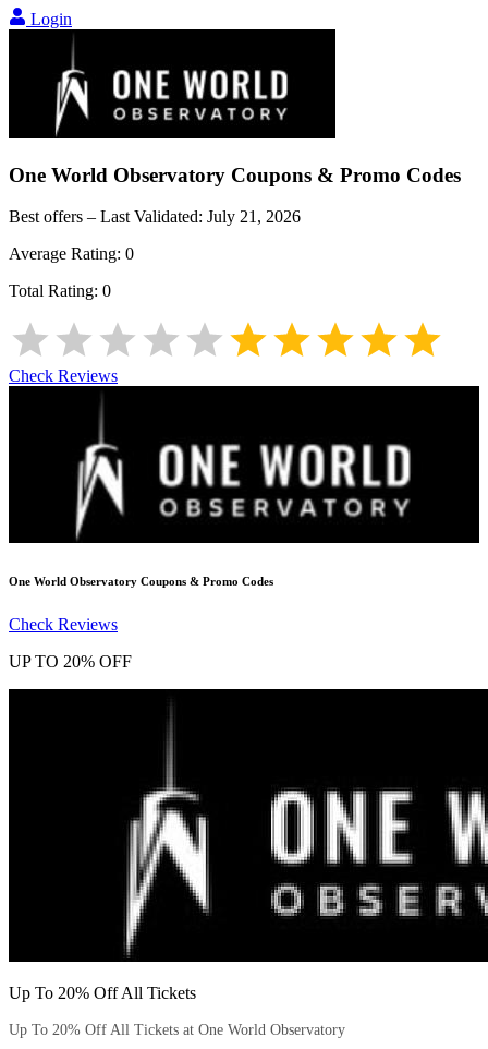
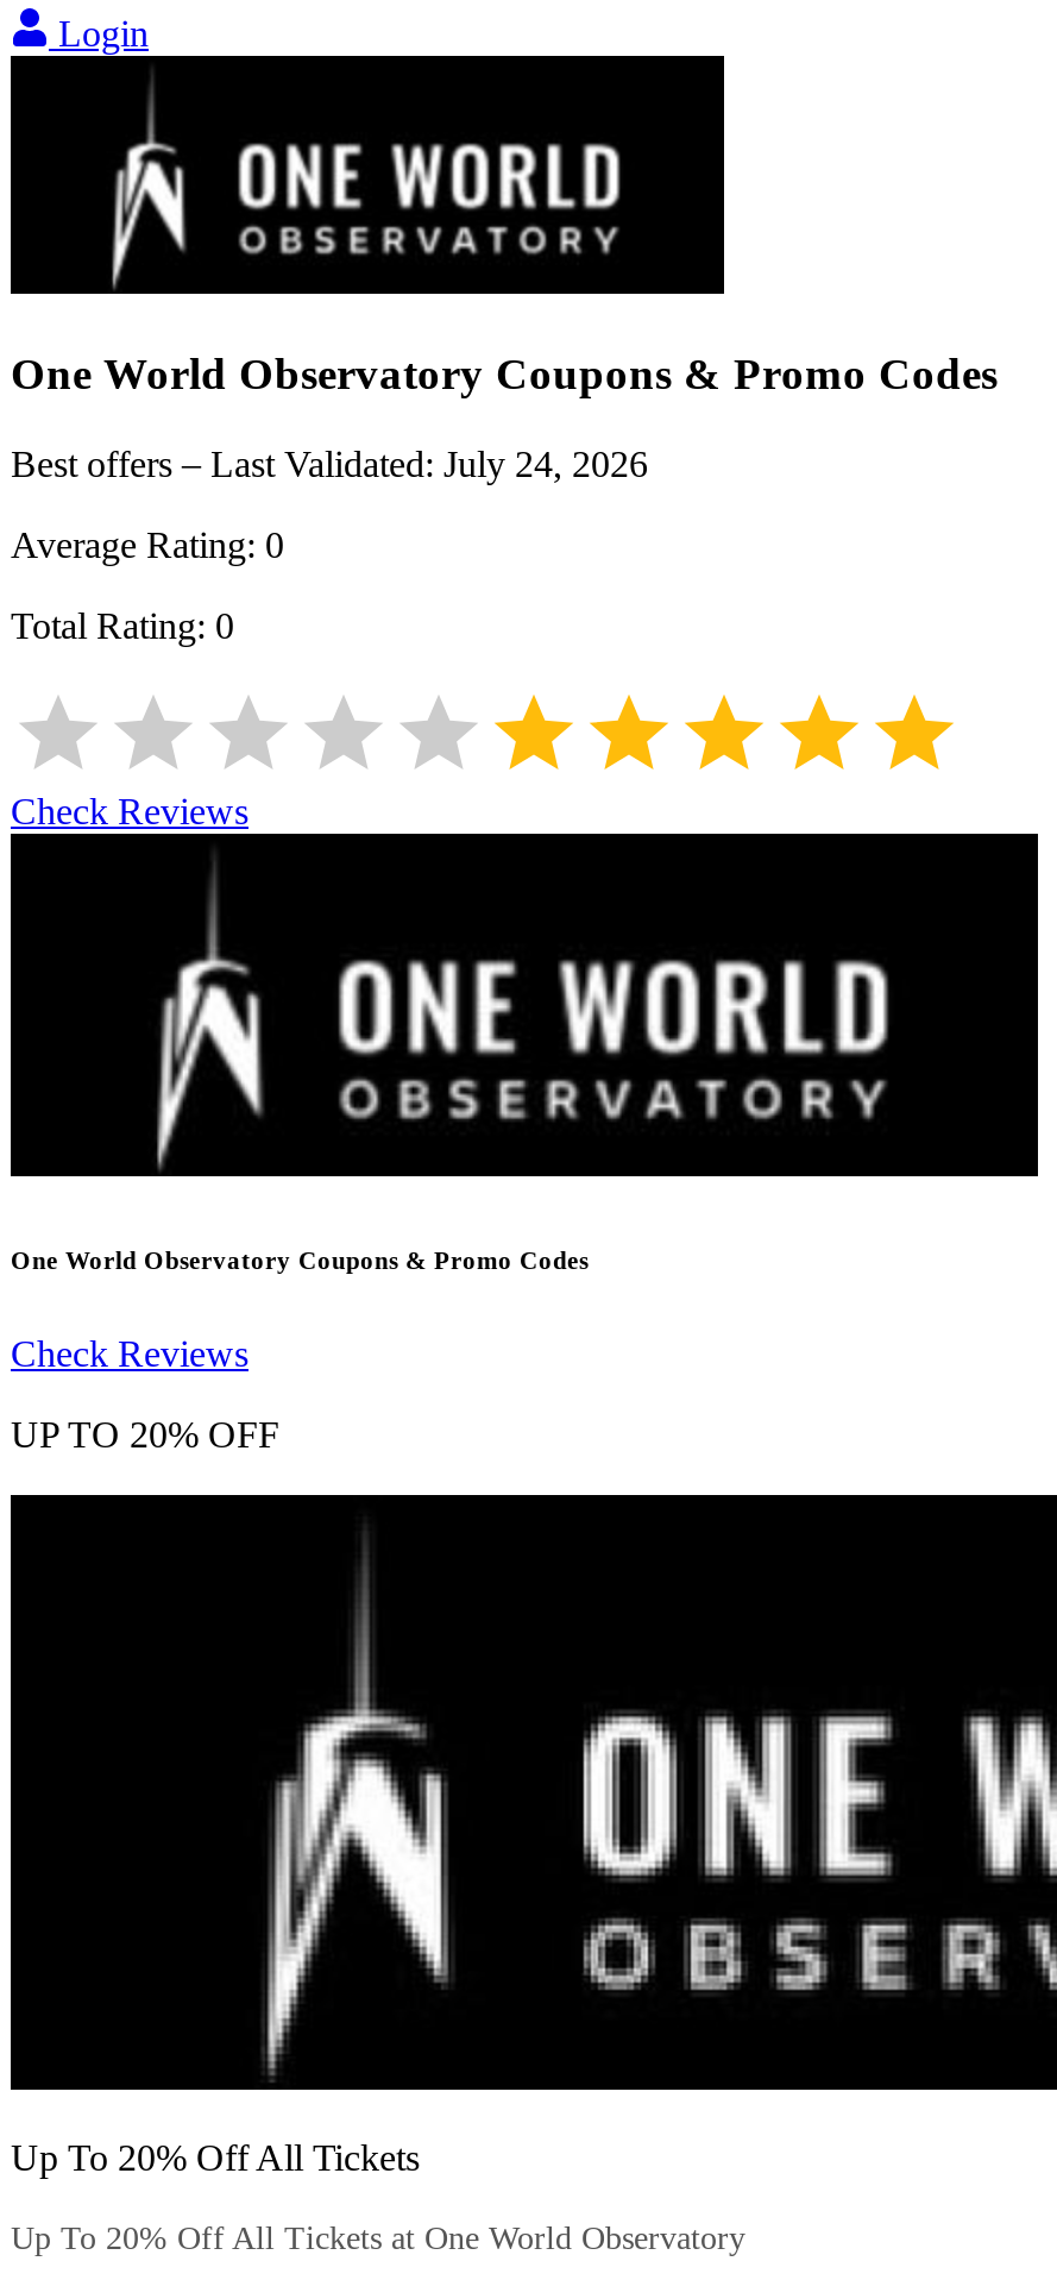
- Best offers – Last Validated: July 21, 2026
+ Best offers – Last Validated: July 24, 2026
